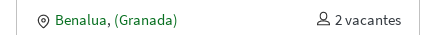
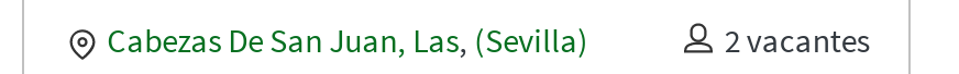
- Benalua, (Granada)
+ Cabezas De San Juan, Las, (Sevilla)
